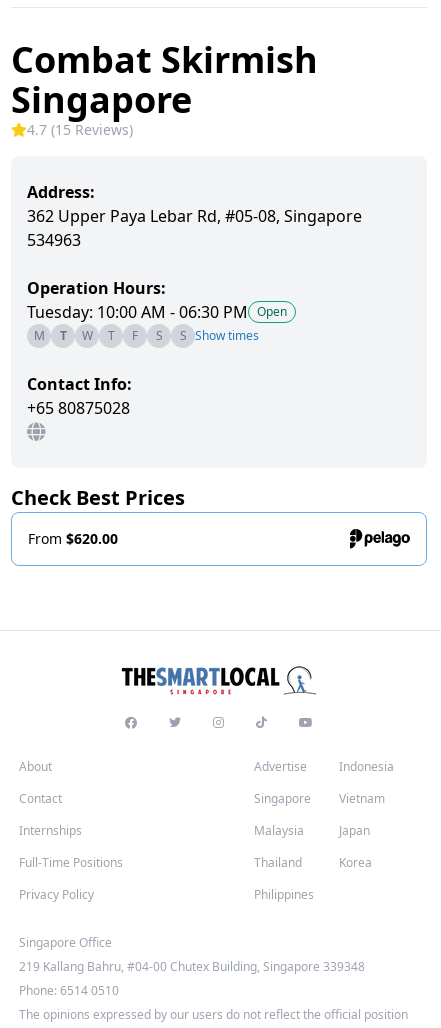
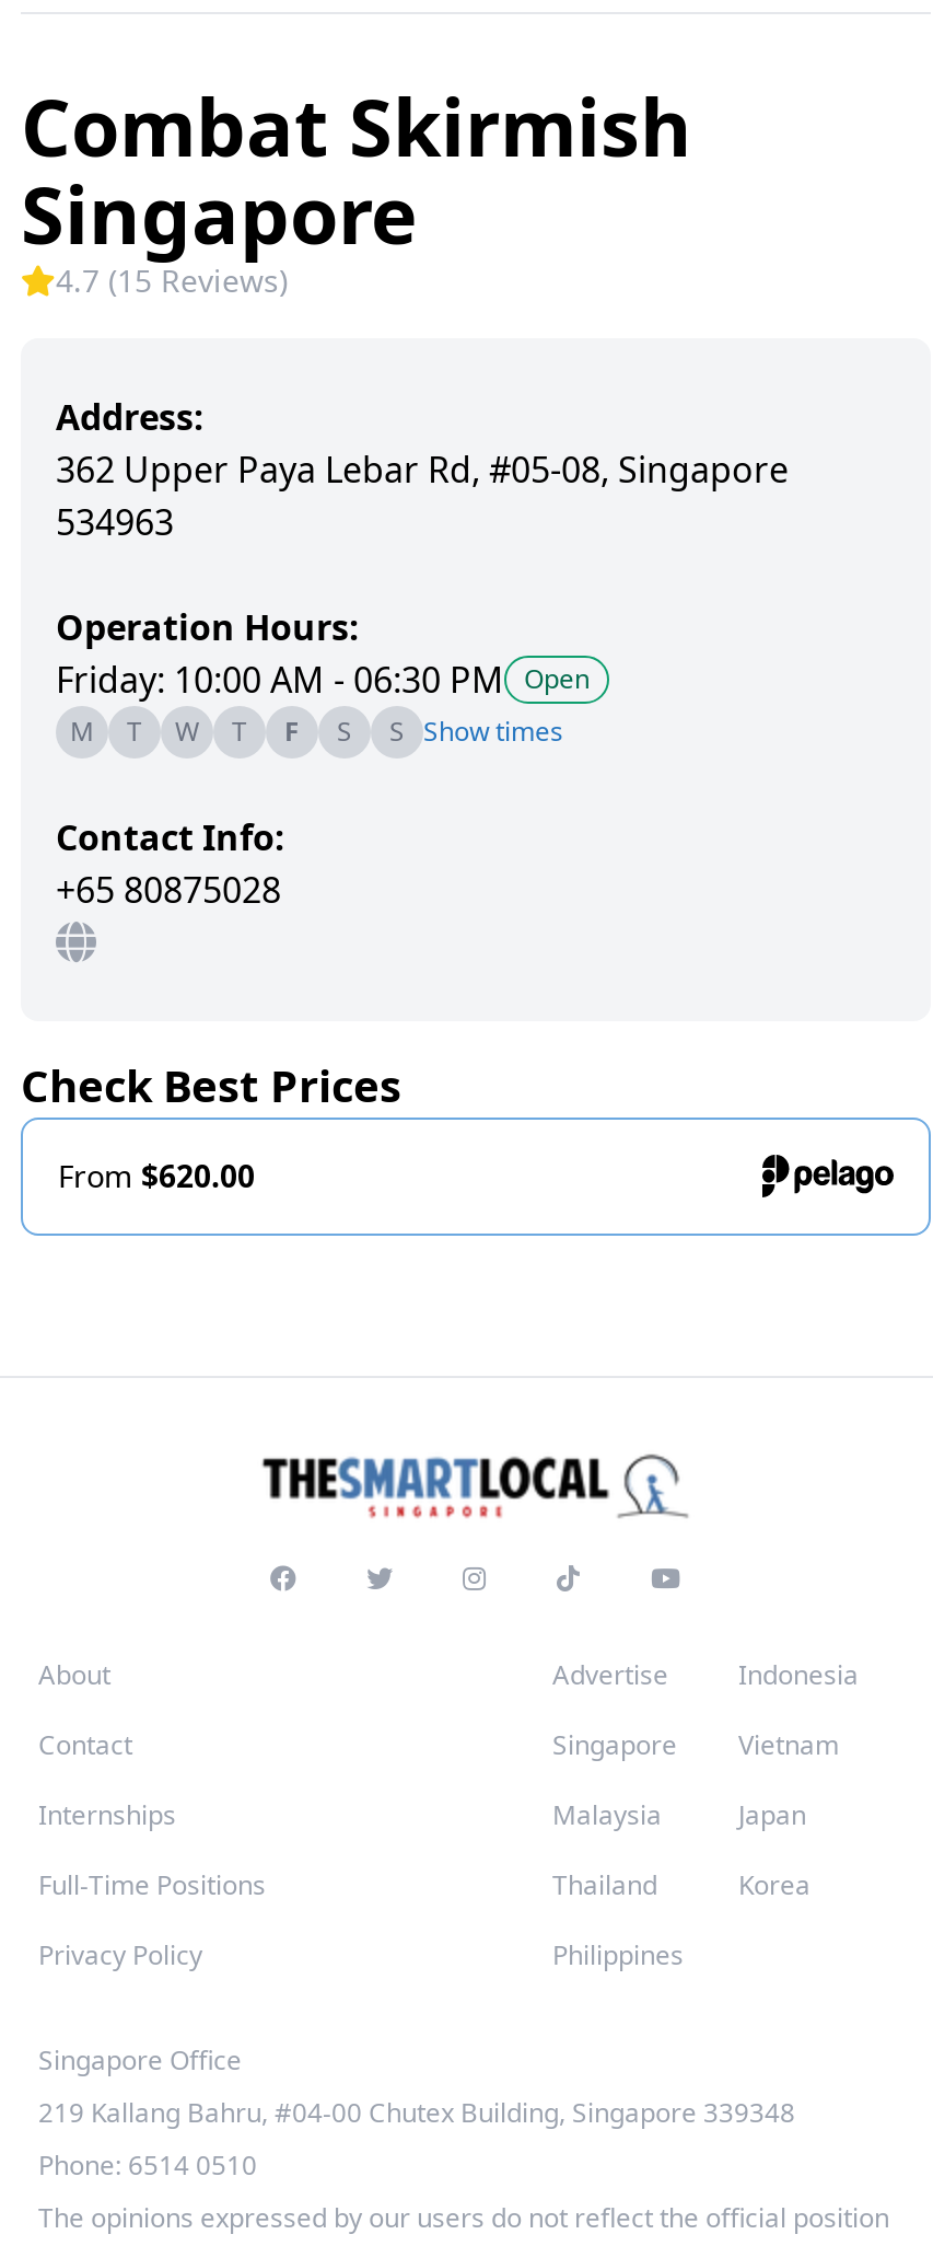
- Tuesday: 10:00 AM - 06:30 PM Open
+ Friday: 10:00 AM - 06:30 PM Open
